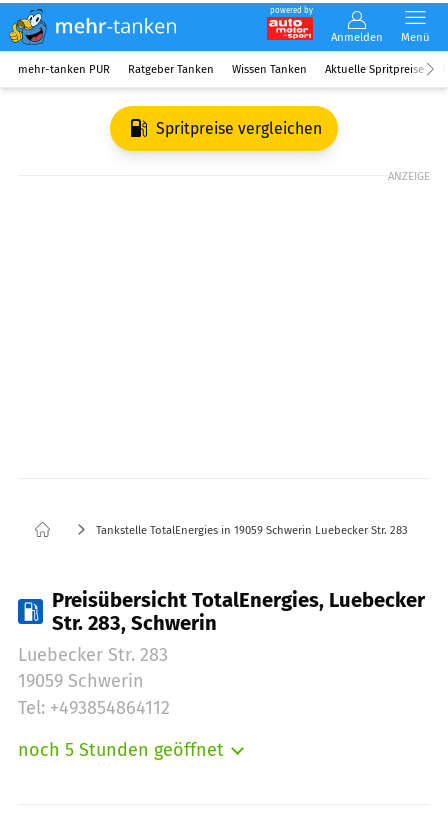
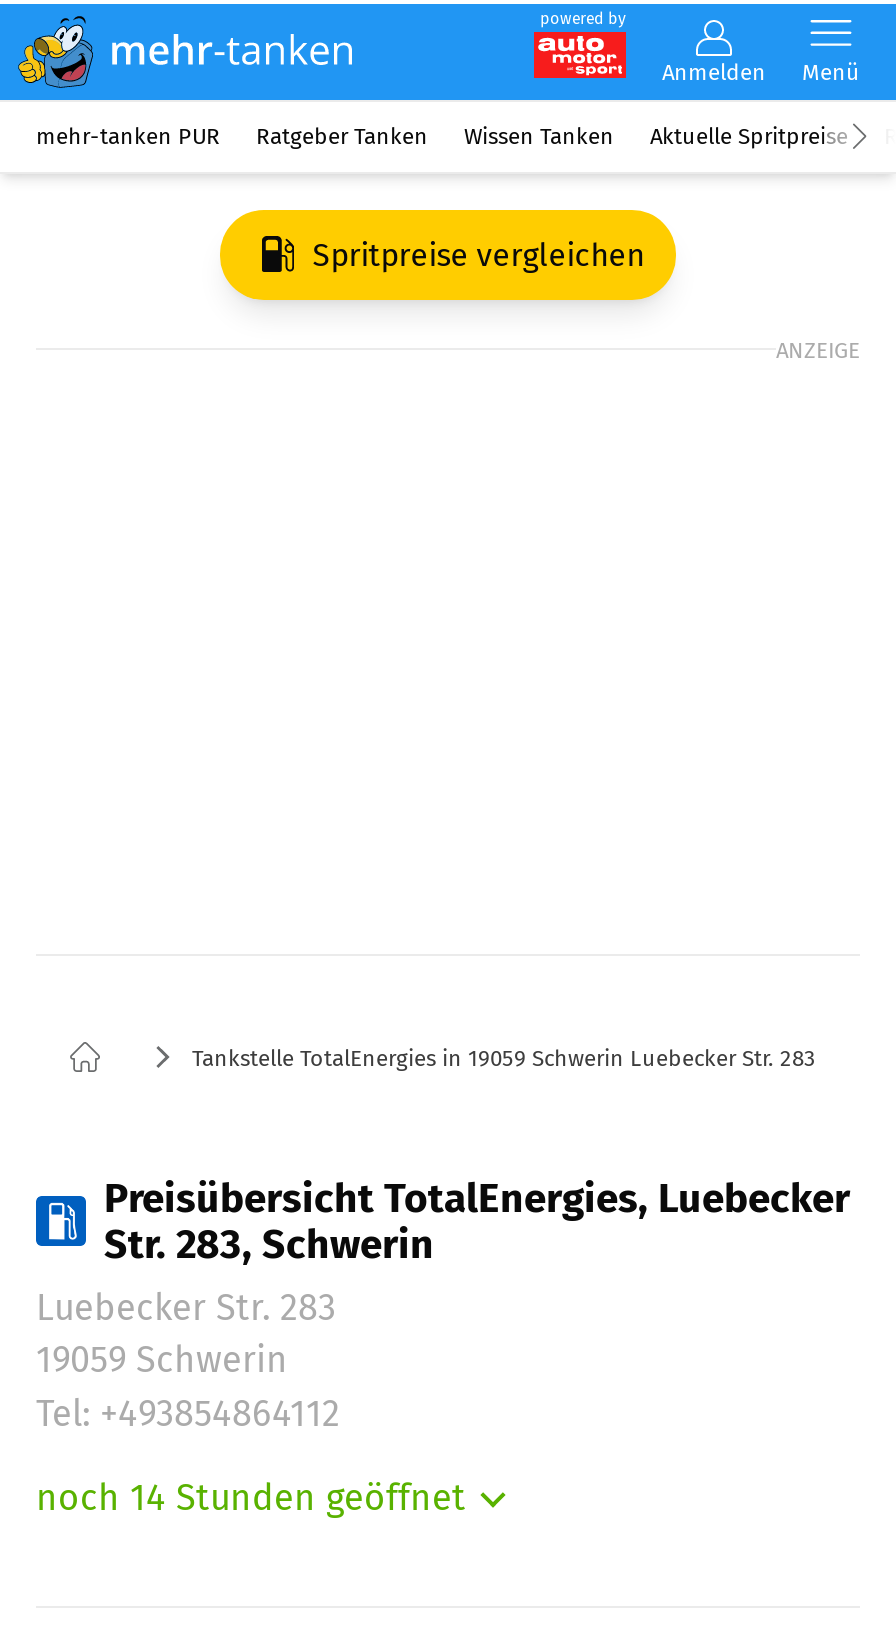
- noch 5 Stunden geöffnet
+ noch 14 Stunden geöffnet
